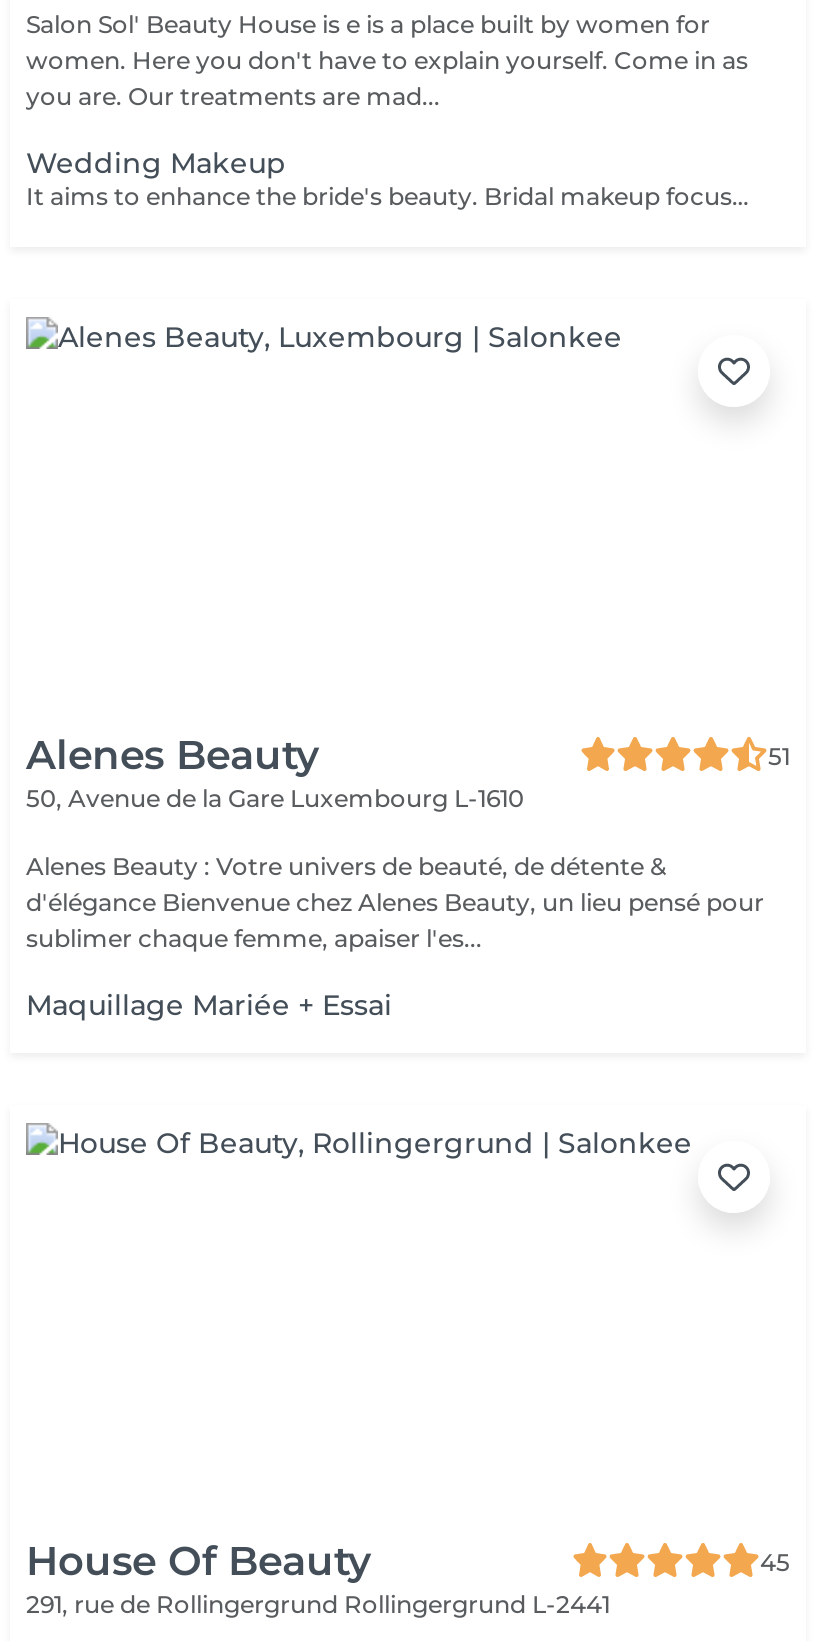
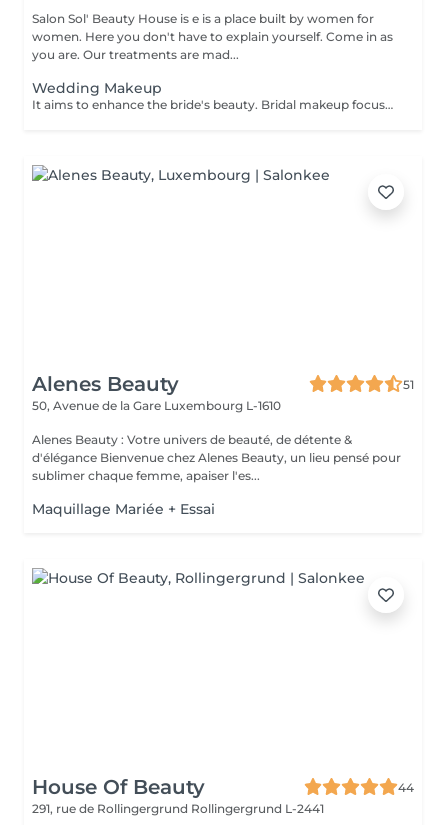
- 45
+ 44
